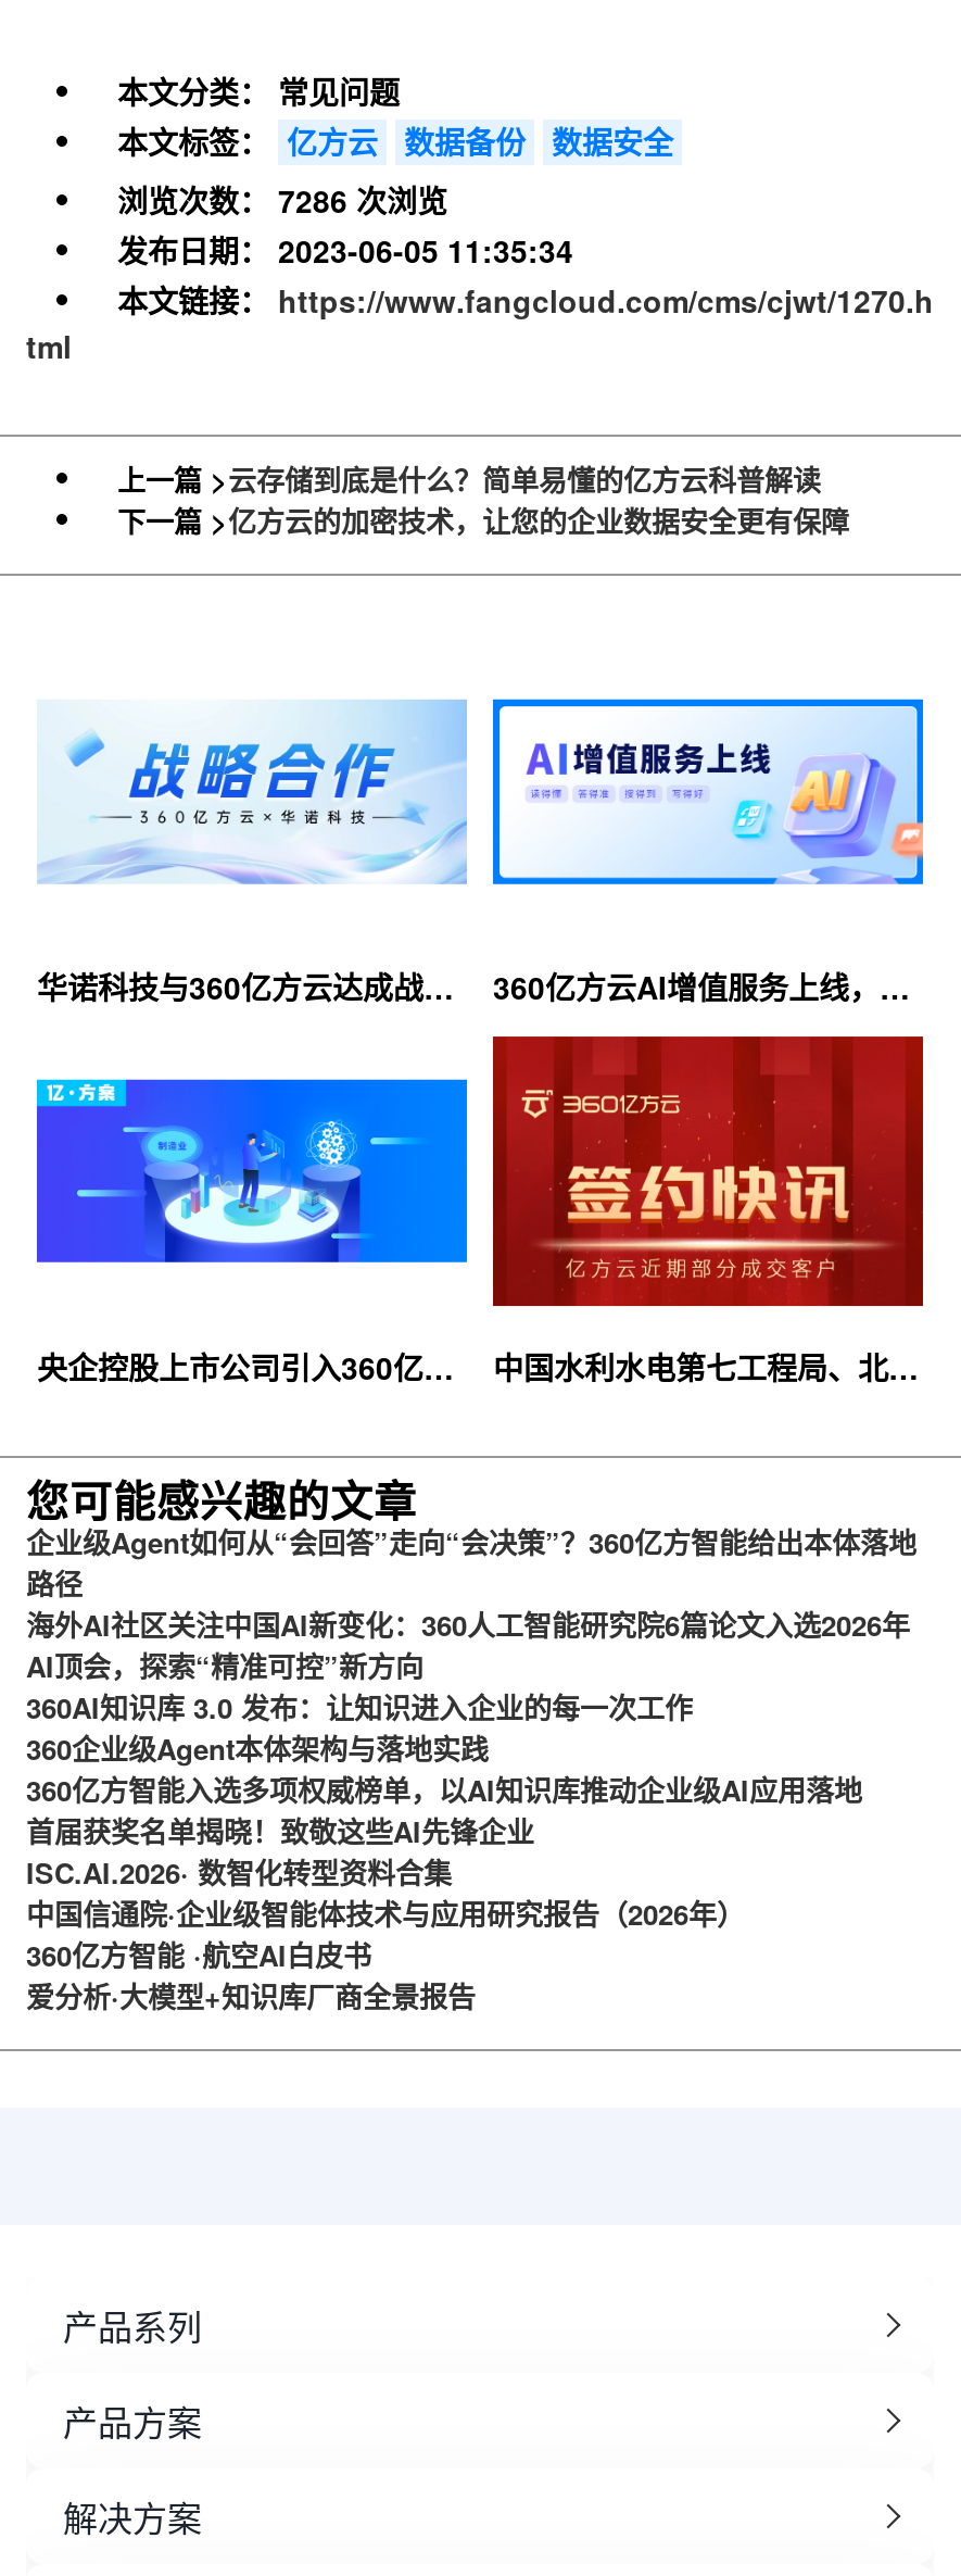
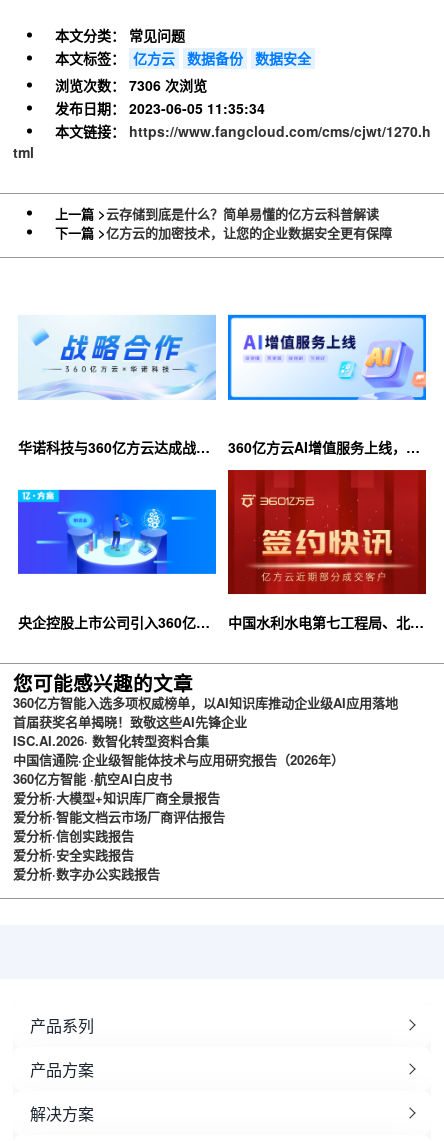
- 浏览次数： 7286 次浏览
+ 浏览次数： 7306 次浏览

- 企业级Agent如何从“会回答”走向“会决策”？360亿方智能给出本体落地
- 路径
- 海外AI社区关注中国AI新变化：360人工智能研究院6篇论文入选2026年
- AI顶会，探索“精准可控”新方向
- 360AI知识库 3.0 发布：让知识进入企业的每一次工作
- 360企业级Agent本体架构与落地实践

moved up: 360亿方智能入选多项权威榜单，以AI知识库推动企业级AI应用落地 | 首届获奖名单揭晓！致敬这些AI先锋企业 | ISC.AI.2026· 数智化转型资料合集 | 中国信通院·企业级智能体技术与应用研究报告（2026年） | 360亿方智能 ·航空AI白皮书 | 爱分析·大模型+知识库厂商全景报告

+ 爱分析·智能文档云市场厂商评估报告
+ 爱分析·信创实践报告
+ 爱分析·安全实践报告
+ 爱分析·数字办公实践报告
